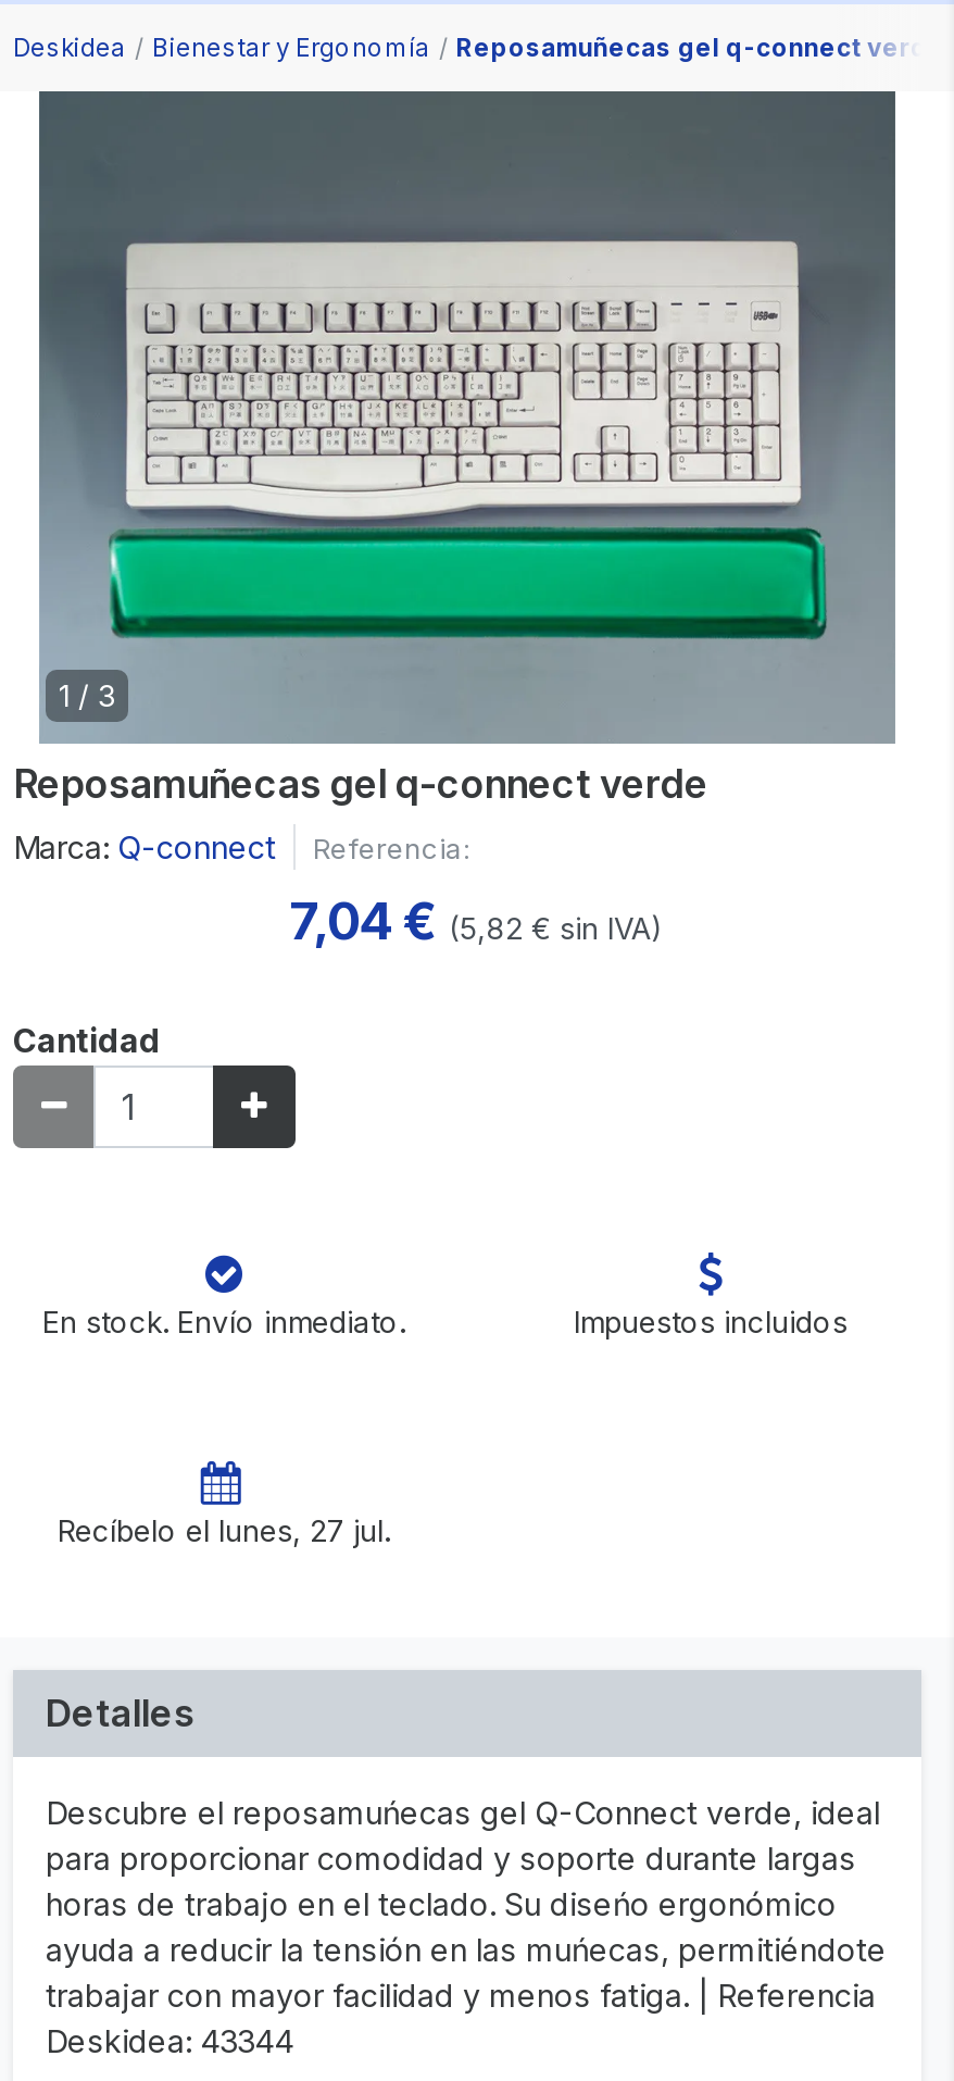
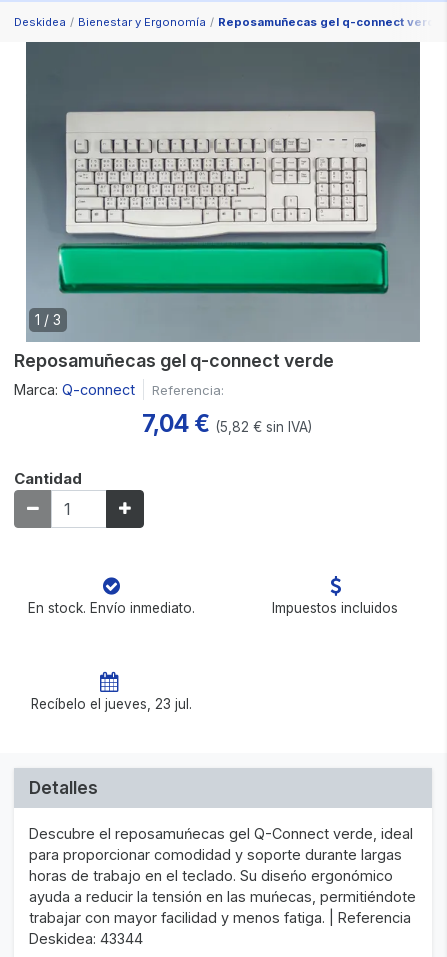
- Recíbelo el lunes, 27 jul.
+ Recíbelo el jueves, 23 jul.
